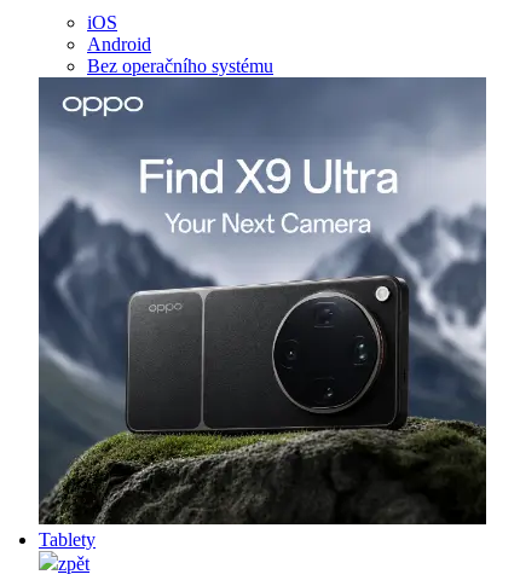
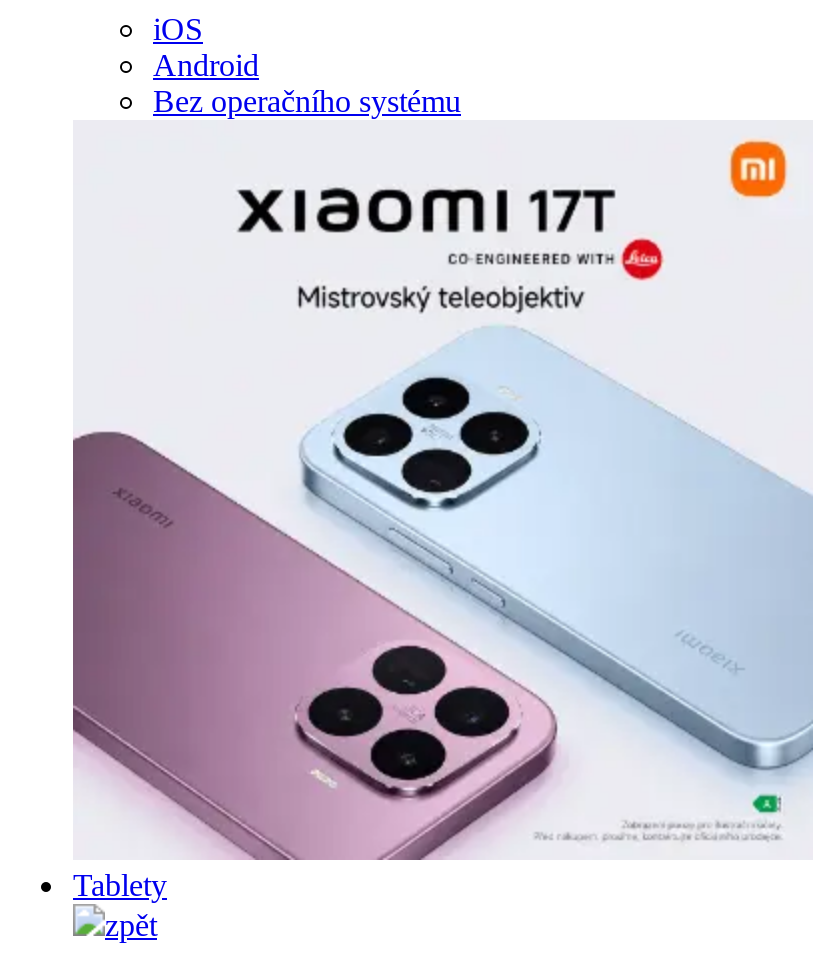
- [image]
+ [image]
